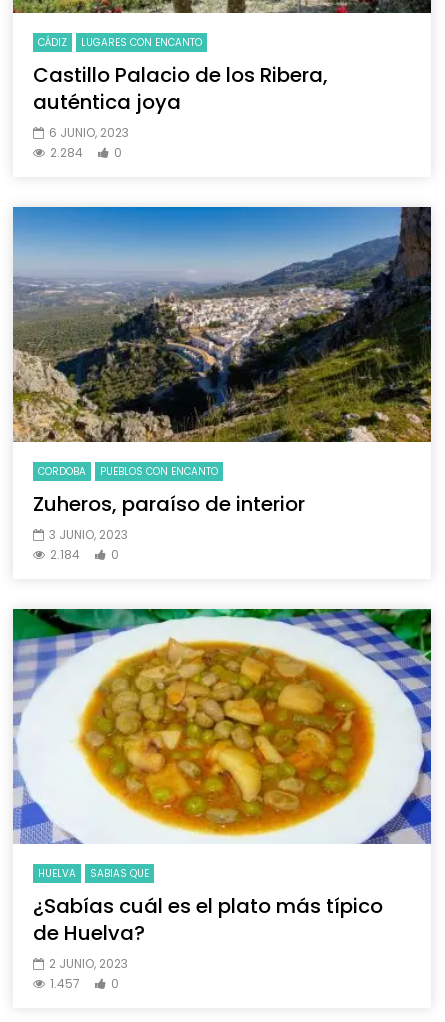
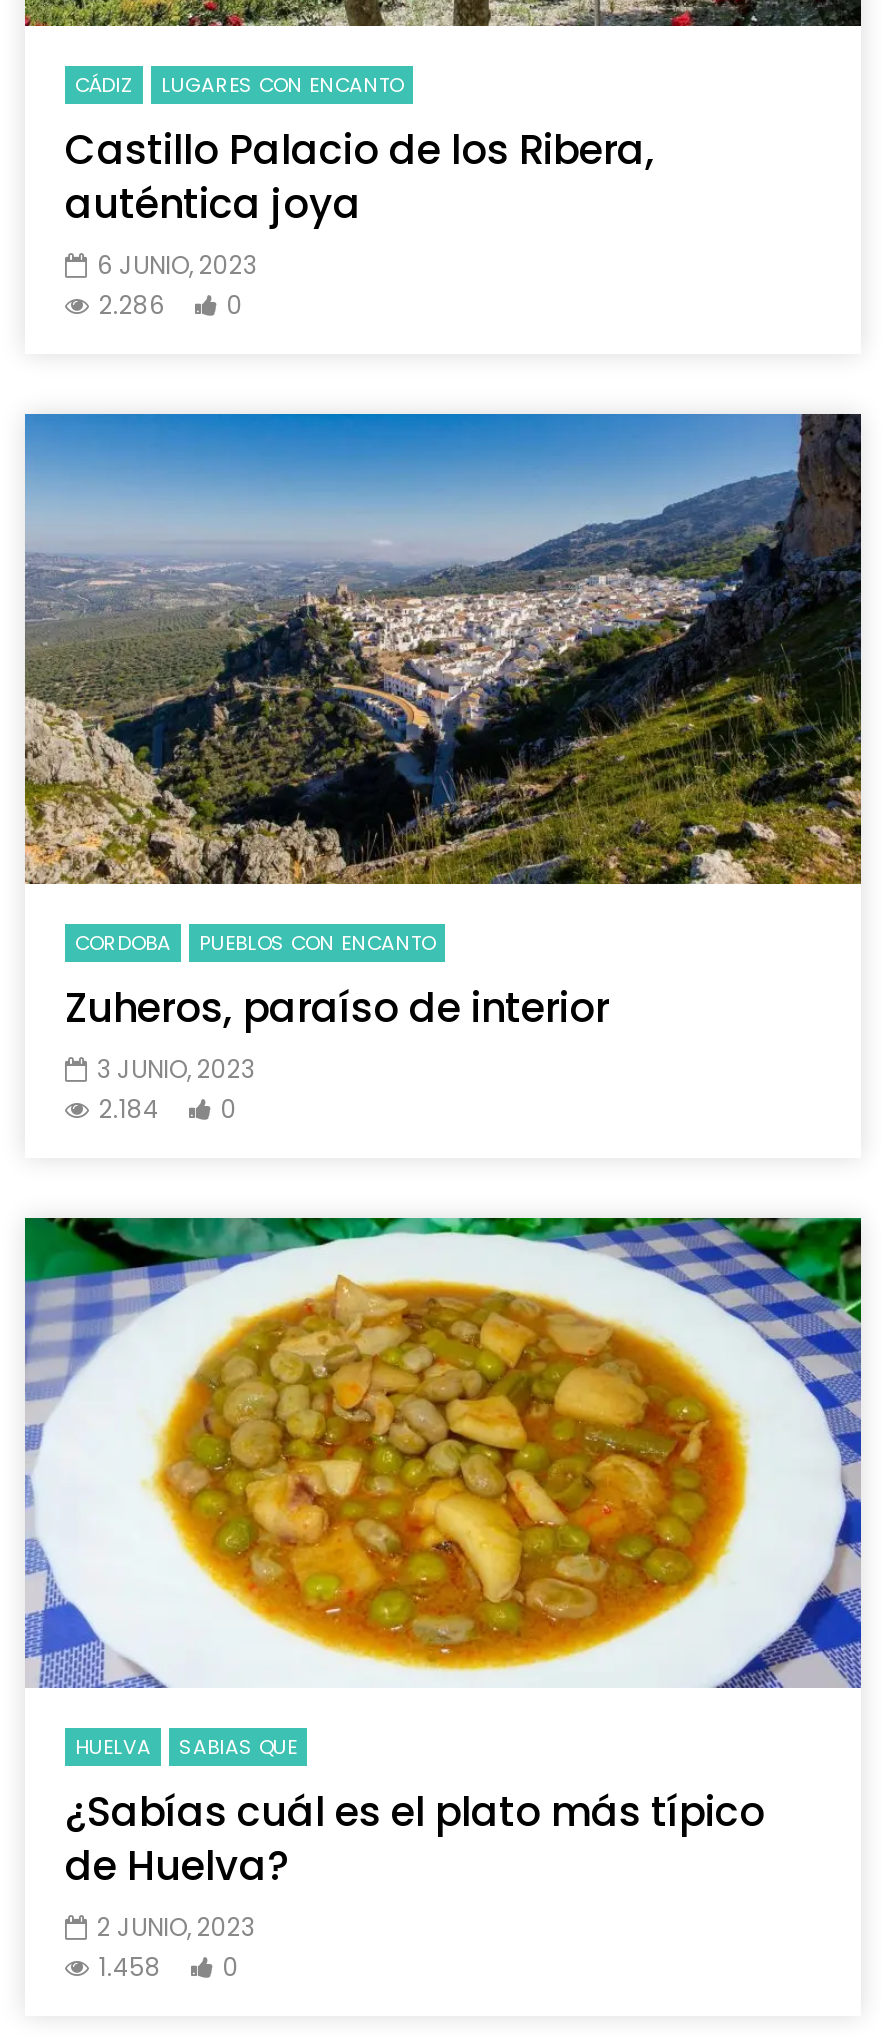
- 2.284 0
+ 2.286 0

- 1.457 0
+ 1.458 0
